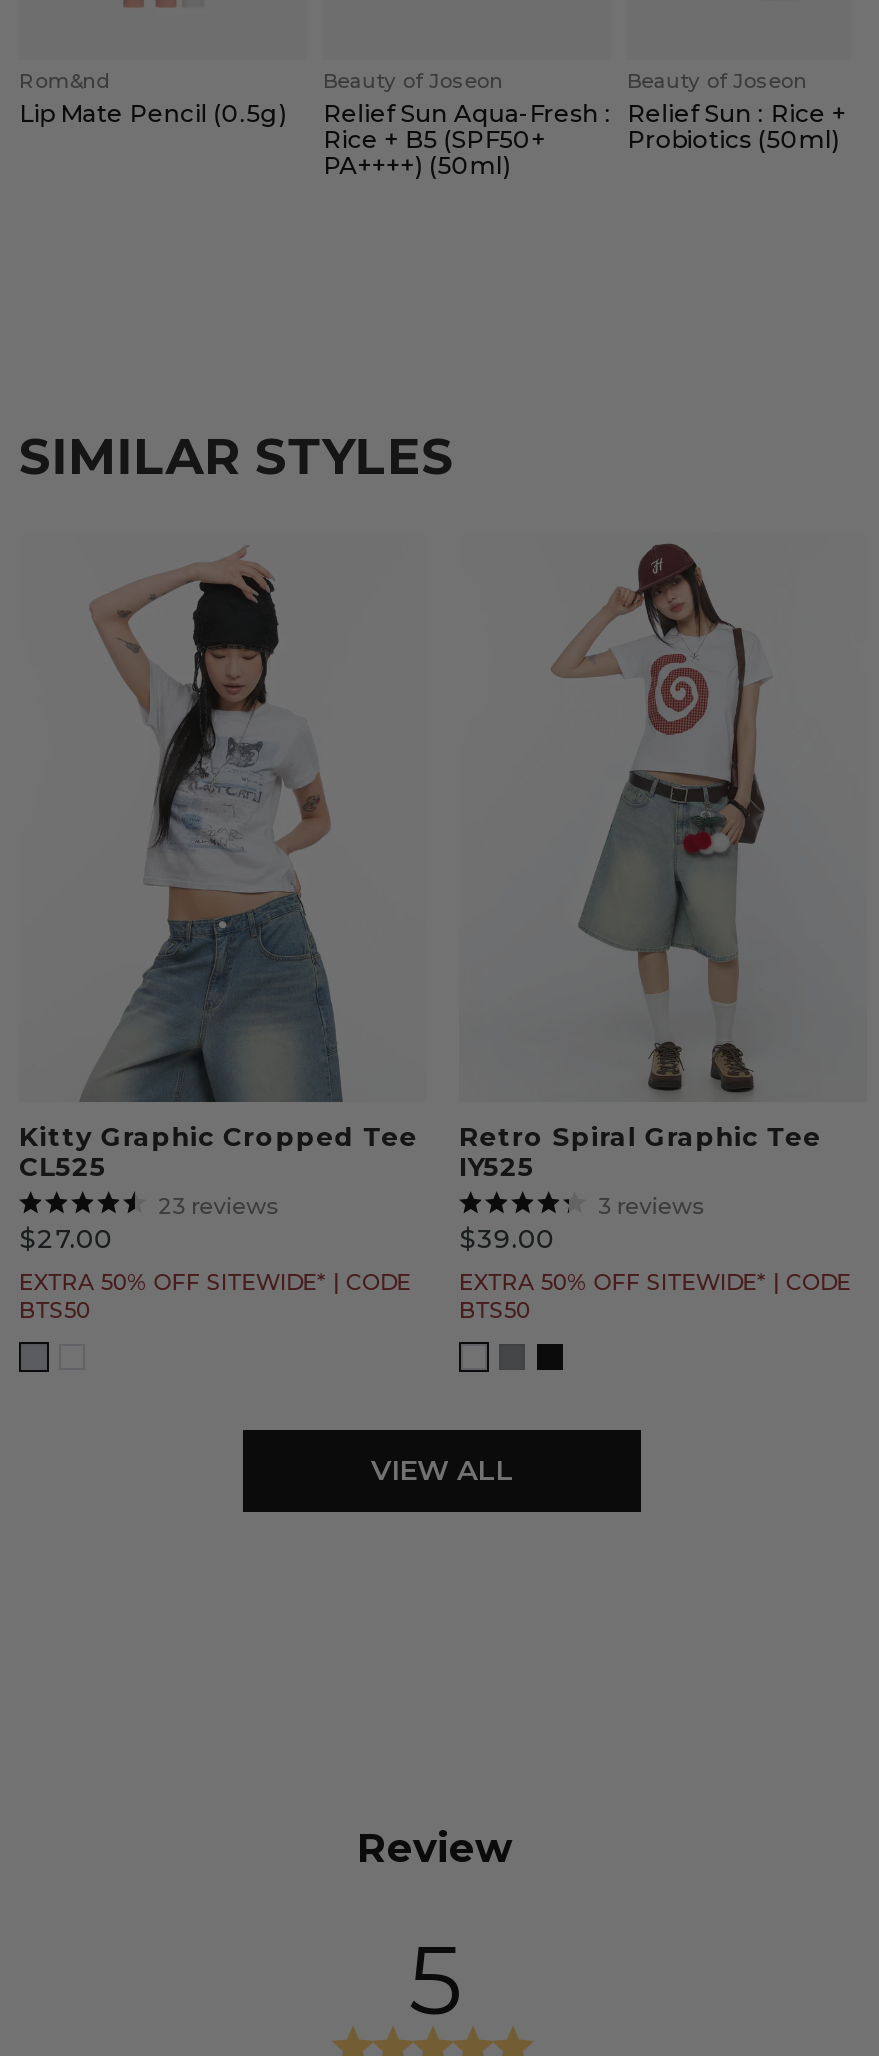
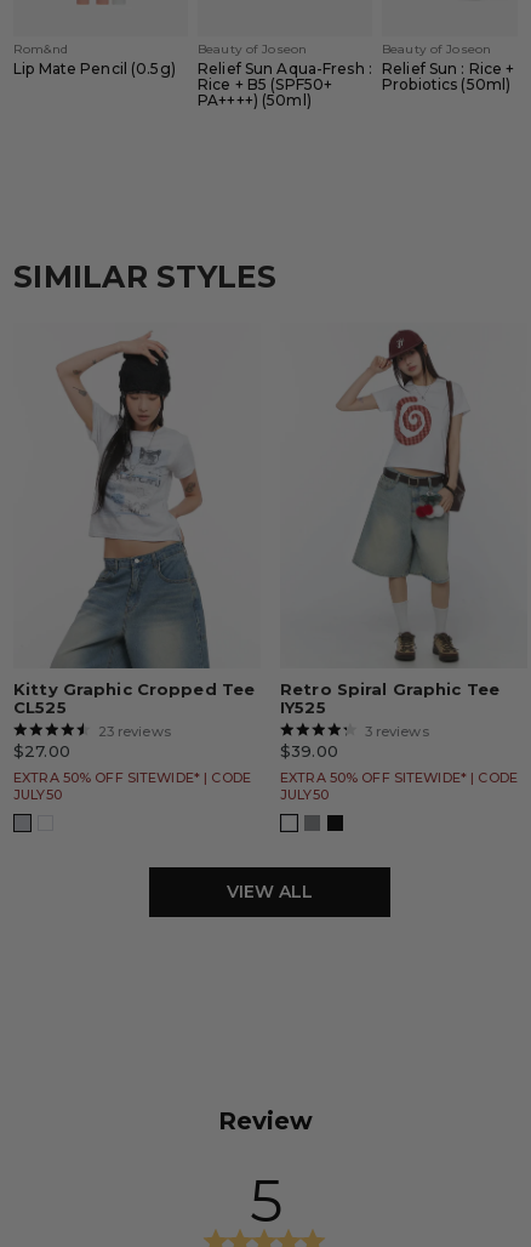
- BTS50
+ JULY50

- BTS50
+ JULY50
